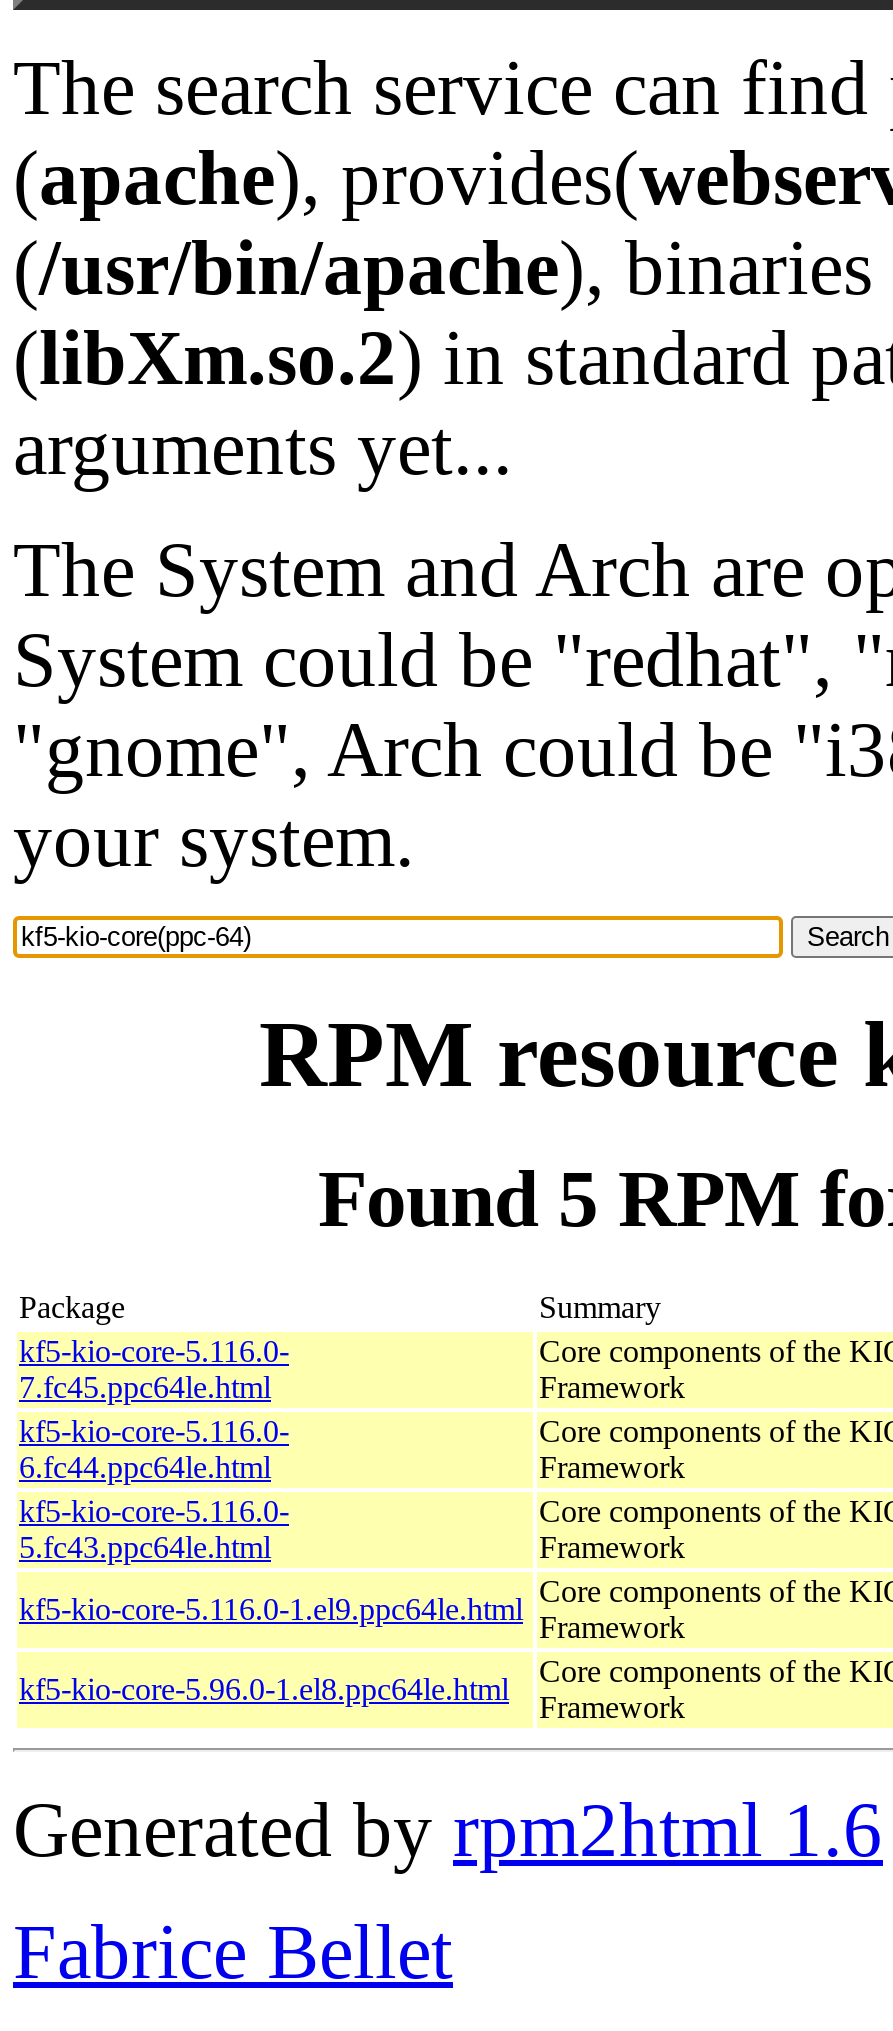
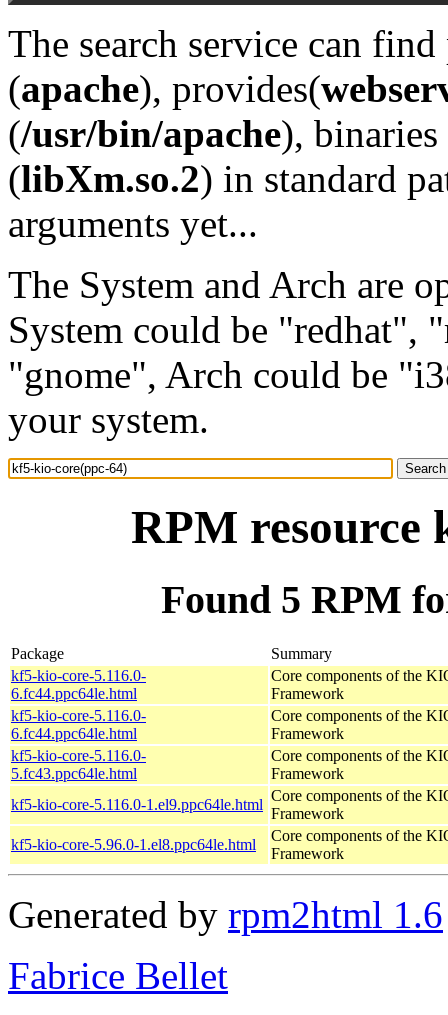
- 7.fc45.ppc64le.html
+ 6.fc44.ppc64le.html
